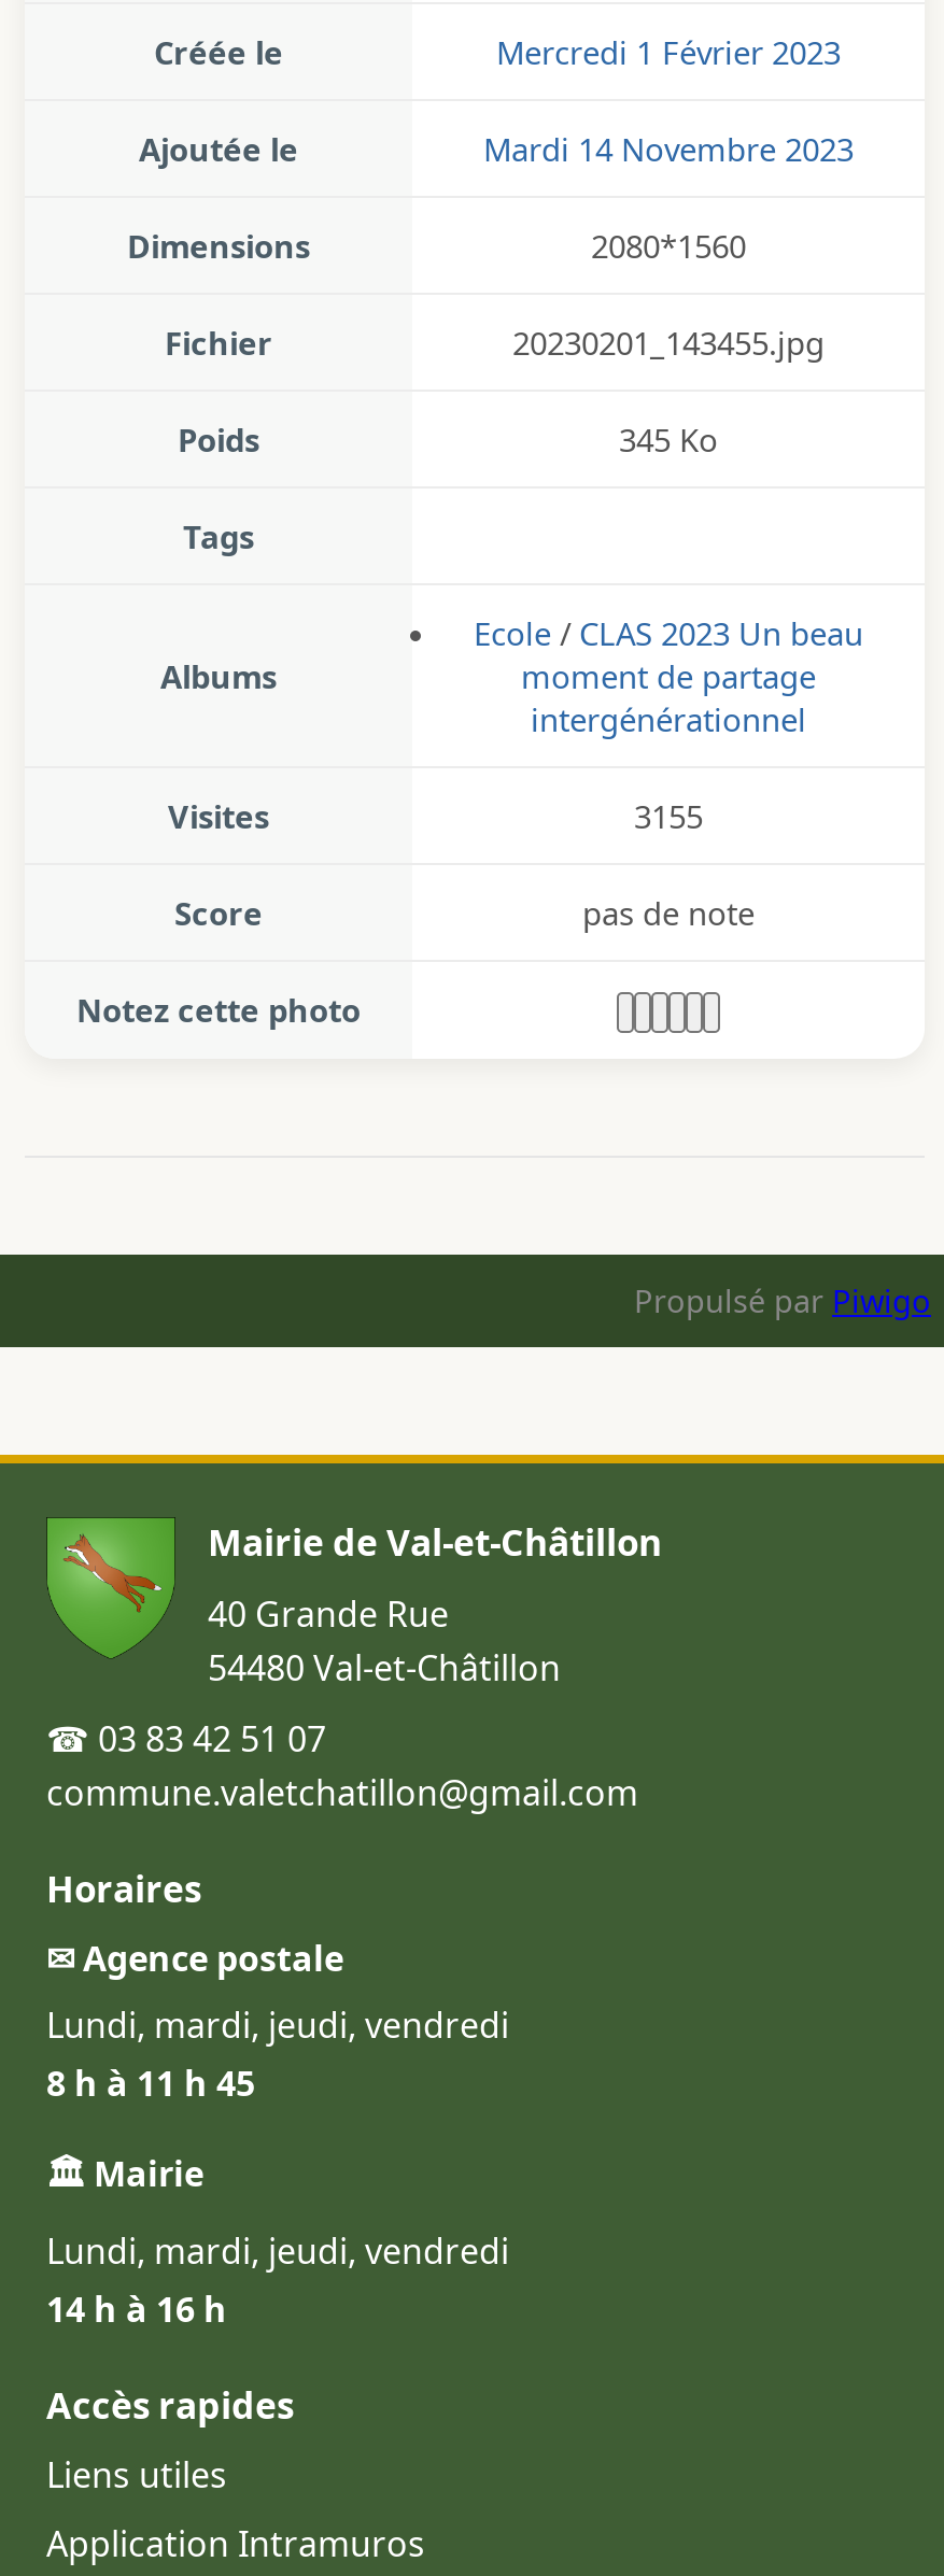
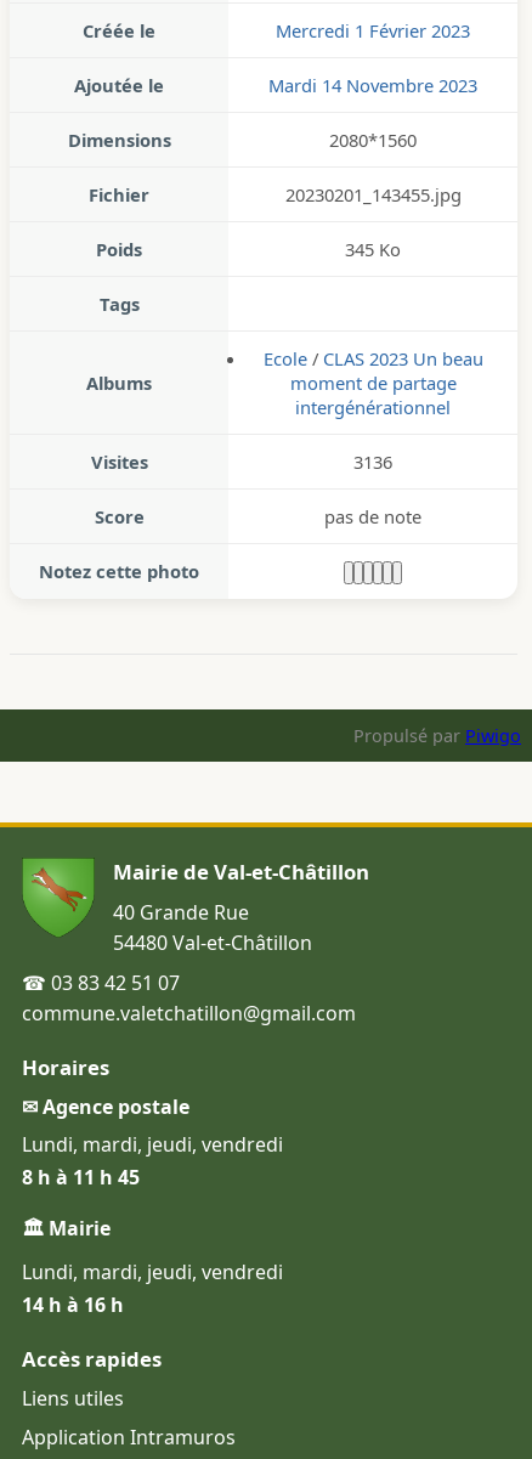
- 3155
+ 3136
